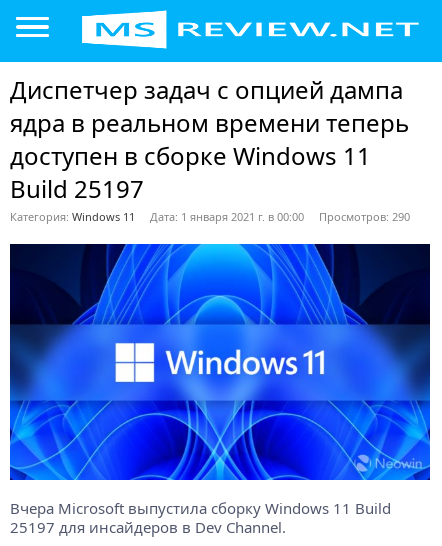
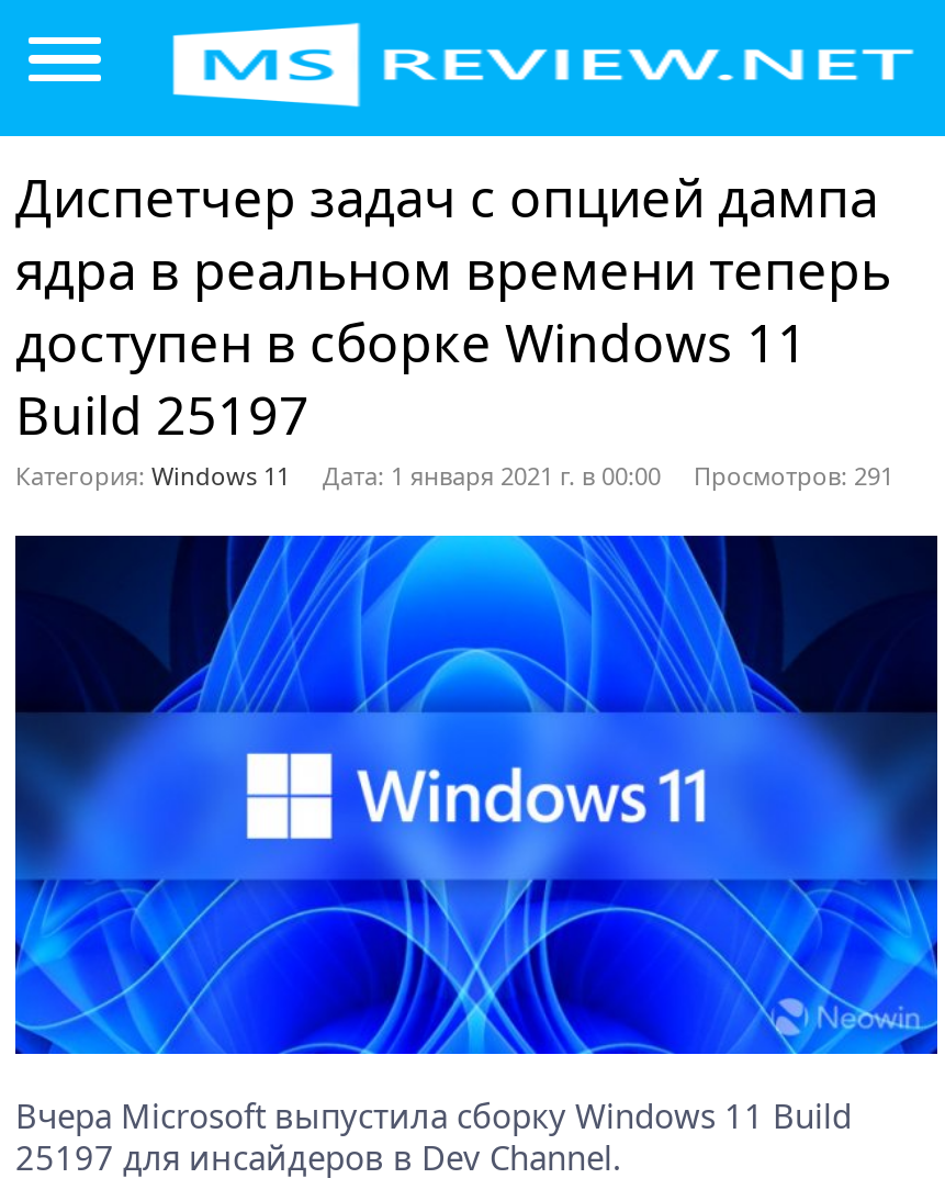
- Категория: Windows 11 Дата: 1 января 2021 г. в 00:00 Просмотров: 290
+ Категория: Windows 11 Дата: 1 января 2021 г. в 00:00 Просмотров: 291
